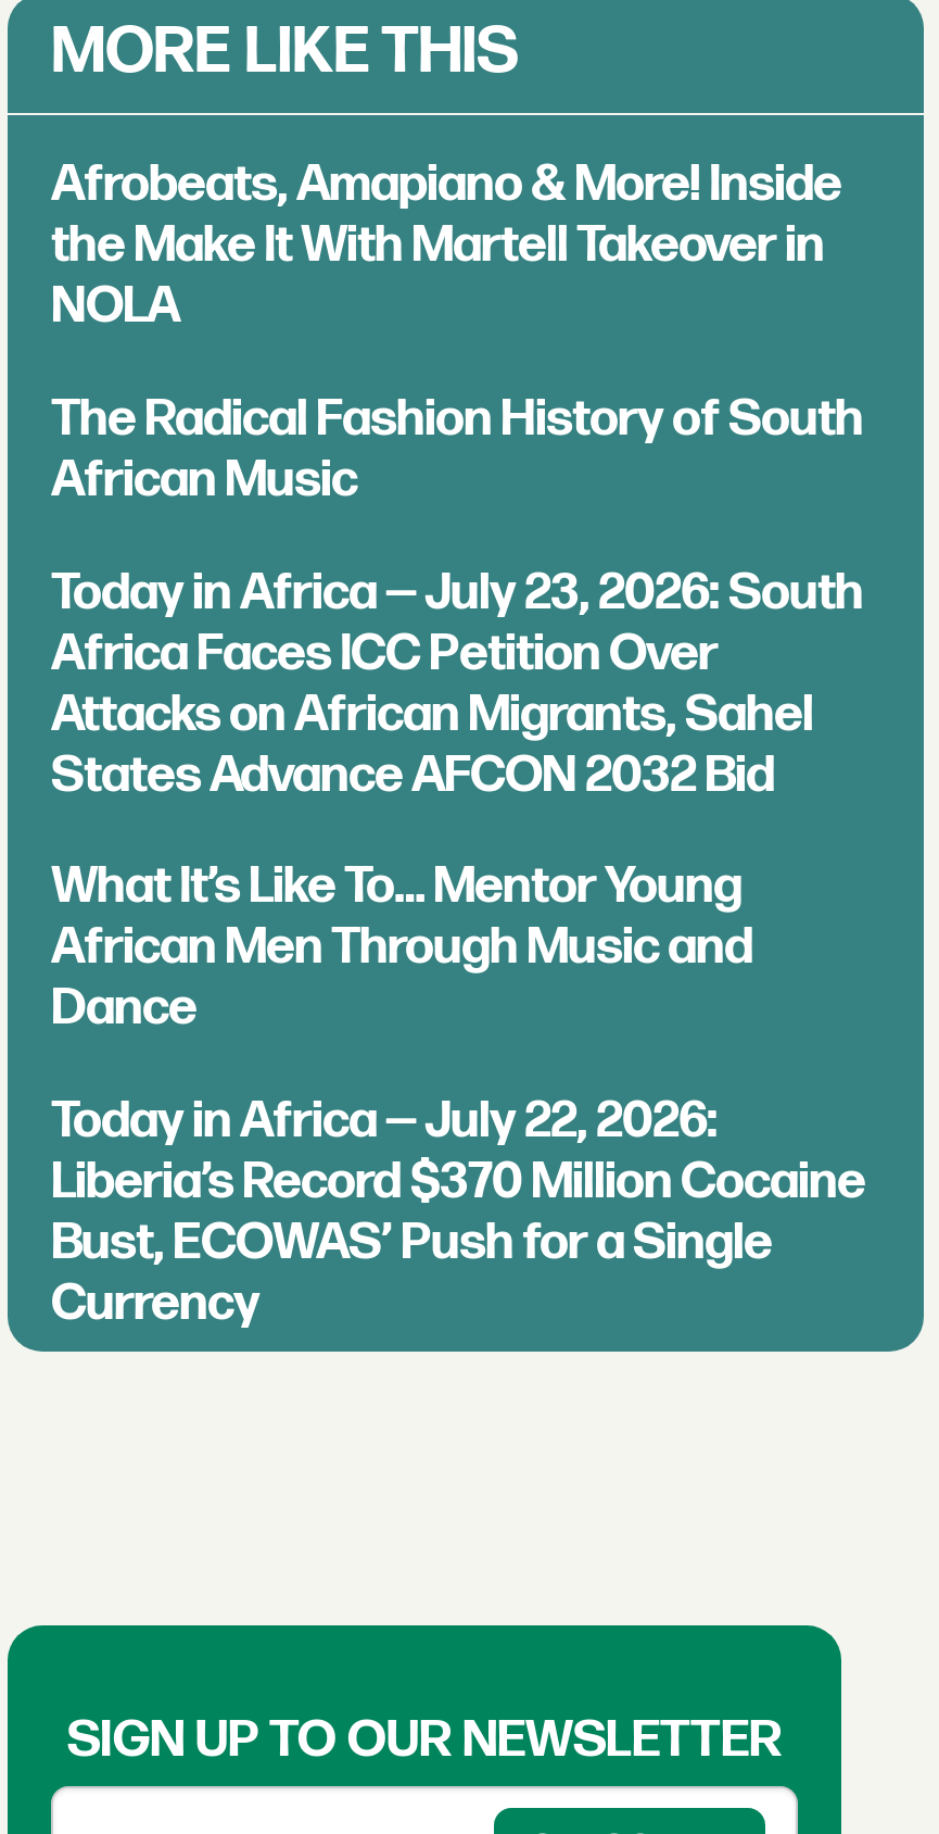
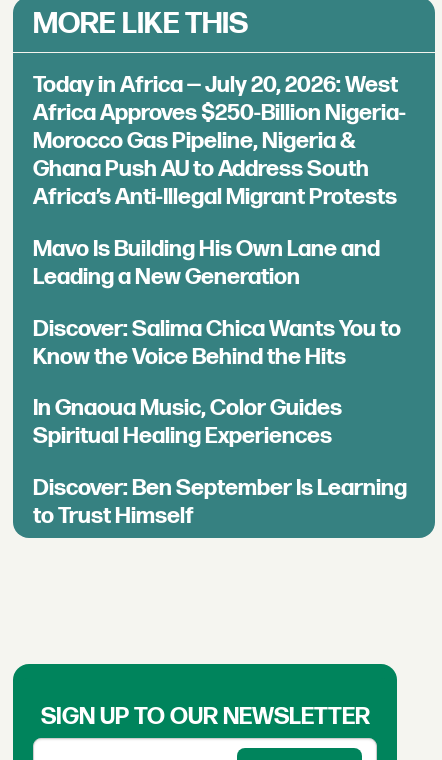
- Afrobeats, Amapiano & More! Inside
- the Make It With Martell Takeover in
- NOLA
+ Today in Africa — July 20, 2026: West
+ Africa Approves $250-Billion Nigeria-
+ Morocco Gas Pipeline, Nigeria &
+ Ghana Push AU to Address South
+ Africa’s Anti-Illegal Migrant Protests

- The Radical Fashion History of South
- African Music
+ Mavo Is Building His Own Lane and
+ Leading a New Generation

- Today in Africa — July 23, 2026: South
- Africa Faces ICC Petition Over
- Attacks on African Migrants, Sahel
- States Advance AFCON 2032 Bid
+ Discover: Salima Chica Wants You to
+ Know the Voice Behind the Hits

- What It’s Like To… Mentor Young
- African Men Through Music and
- Dance
+ In Gnaoua Music, Color Guides
+ Spiritual Healing Experiences

- Today in Africa — July 22, 2026:
- Liberia’s Record $370 Million Cocaine
- Bust, ECOWAS’ Push for a Single
- Currency
+ Discover: Ben September Is Learning
+ to Trust Himself
